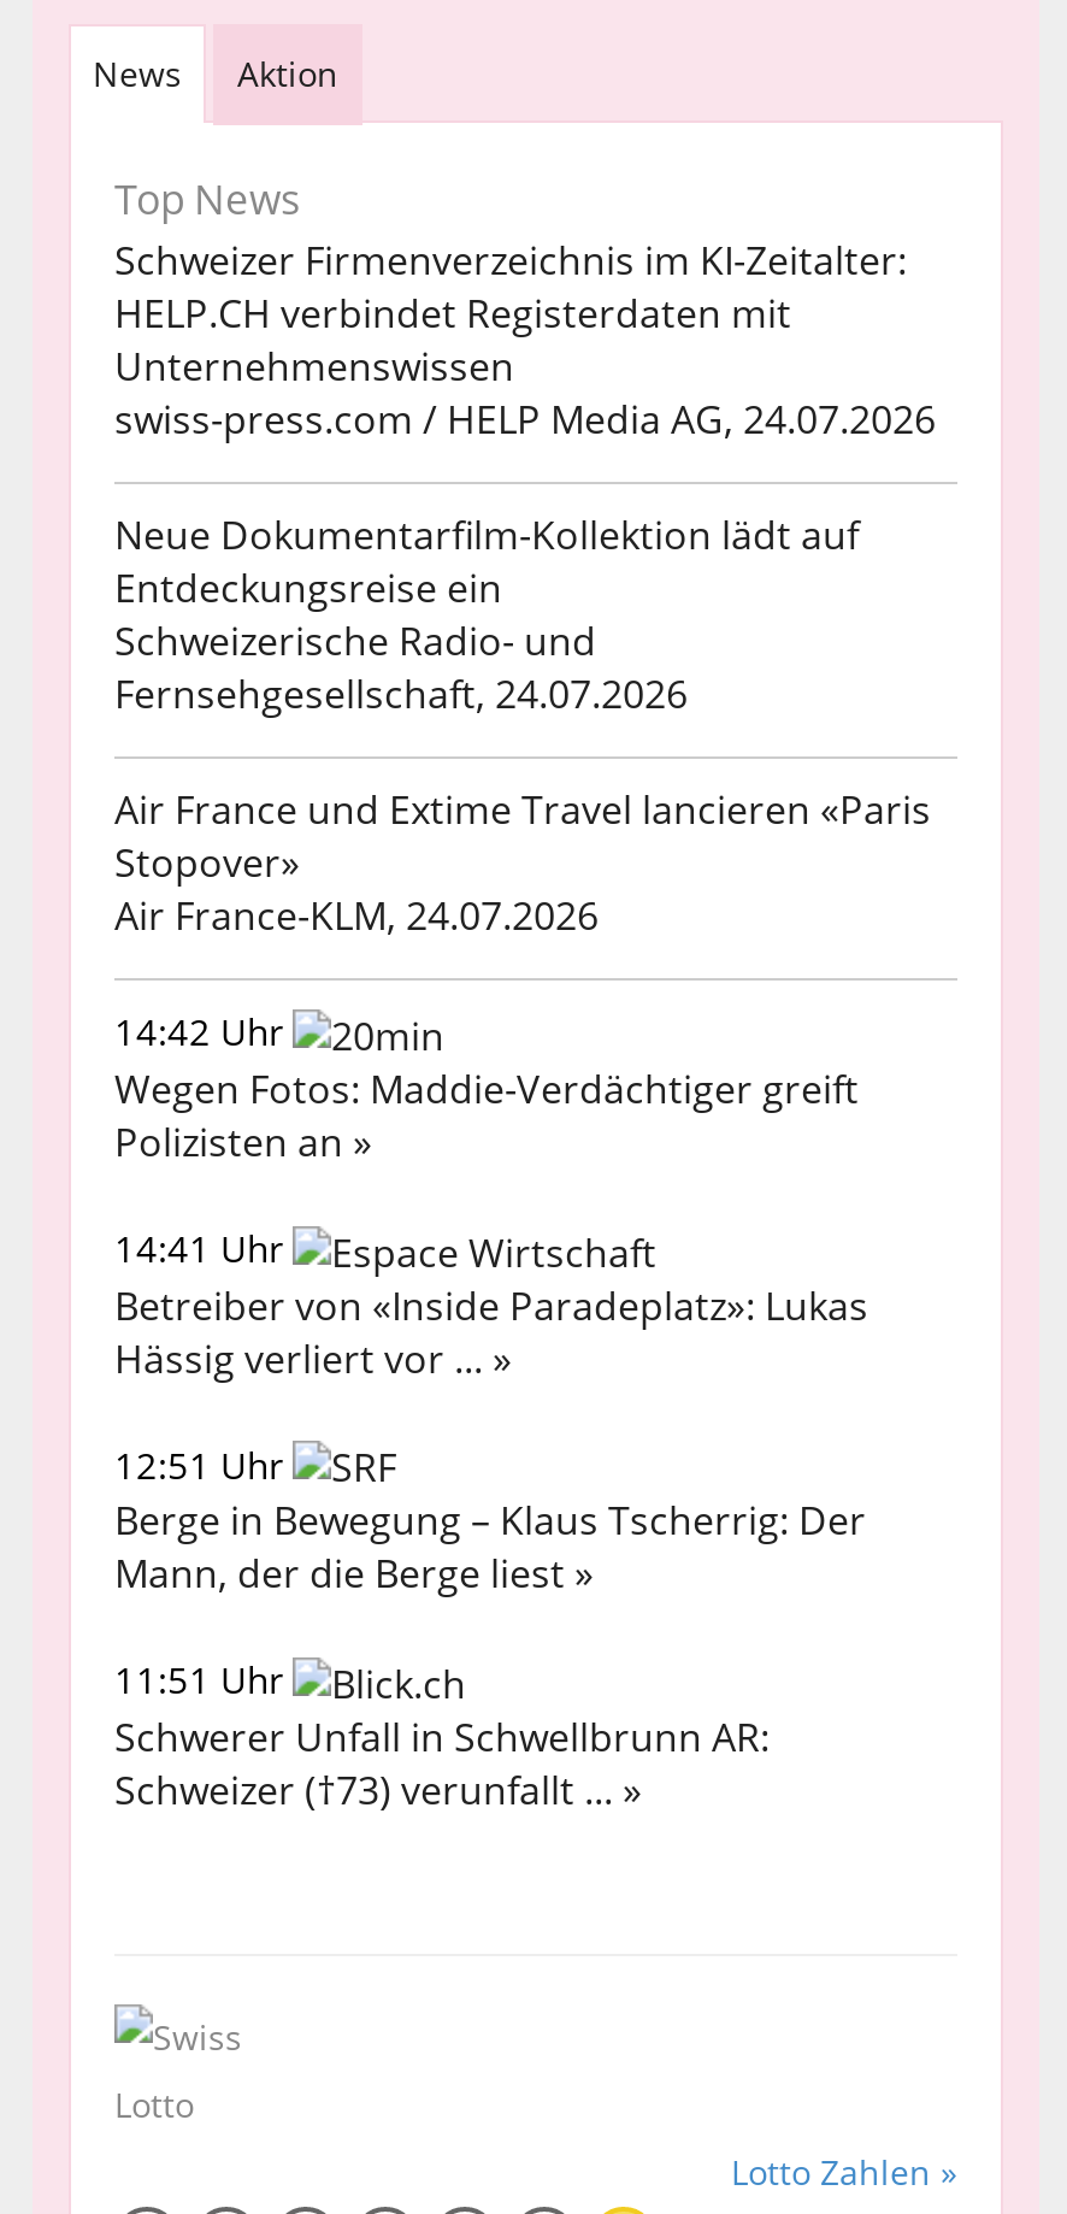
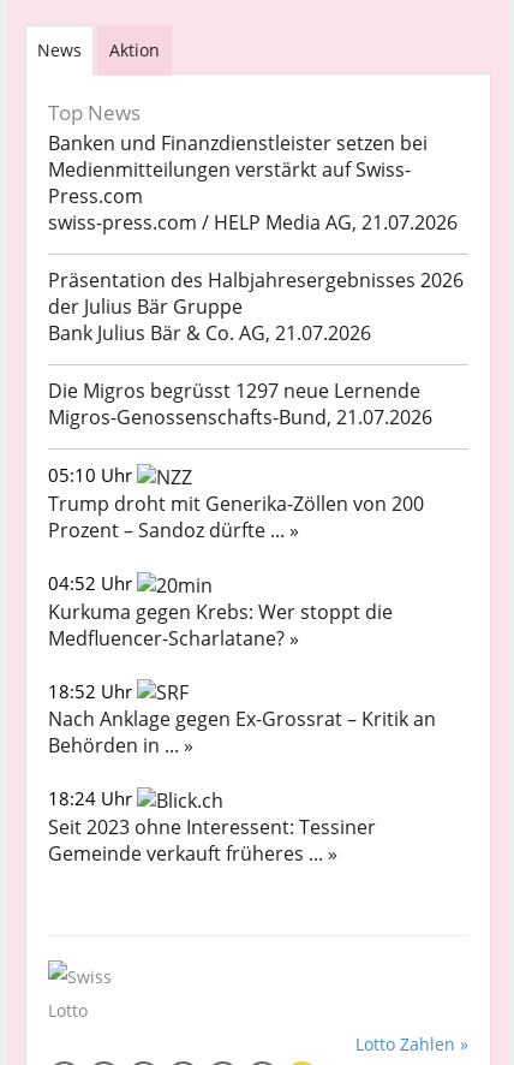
- Schweizer Firmenverzeichnis im KI-Zeitalter:
- HELP.CH verbindet Registerdaten mit
- Unternehmenswissen
- swiss-press.com / HELP Media AG, 24.07.2026
+ Banken und Finanzdienstleister setzen bei
+ Medienmitteilungen verstärkt auf Swiss-
+ Press.com
+ swiss-press.com / HELP Media AG, 21.07.2026

- Neue Dokumentarfilm-Kollektion lädt auf
- Entdeckungsreise ein
- Schweizerische Radio- und
- Fernsehgesellschaft, 24.07.2026
+ Präsentation des Halbjahresergebnisses 2026
+ der Julius Bär Gruppe
+ Bank Julius Bär & Co. AG, 21.07.2026

- Air France und Extime Travel lancieren «Paris
- Stopover»
- Air France-KLM, 24.07.2026
+ Die Migros begrüsst 1297 neue Lernende
+ Migros-Genossenschafts-Bund, 21.07.2026

- 14:42 Uhr
- Wegen Fotos: Maddie-Verdächtiger greift
- Polizisten an »
+ 05:10 Uhr
+ Trump droht mit Generika-Zöllen von 200
+ Prozent – Sandoz dürfte ... »

- 14:41 Uhr
- Betreiber von «Inside Paradeplatz»: Lukas
- Hässig verliert vor ... »
+ 04:52 Uhr
+ Kurkuma gegen Krebs: Wer stoppt die
+ Medfluencer-Scharlatane? »

- 12:51 Uhr
- Berge in Bewegung – Klaus Tscherrig: Der
- Mann, der die Berge liest »
+ 18:52 Uhr
+ Nach Anklage gegen Ex-Grossrat – Kritik an
+ Behörden in ... »

- 11:51 Uhr
- Schwerer Unfall in Schwellbrunn AR:
- Schweizer (†73) verunfallt ... »
+ 18:24 Uhr
+ Seit 2023 ohne Interessent: Tessiner
+ Gemeinde verkauft früheres ... »
